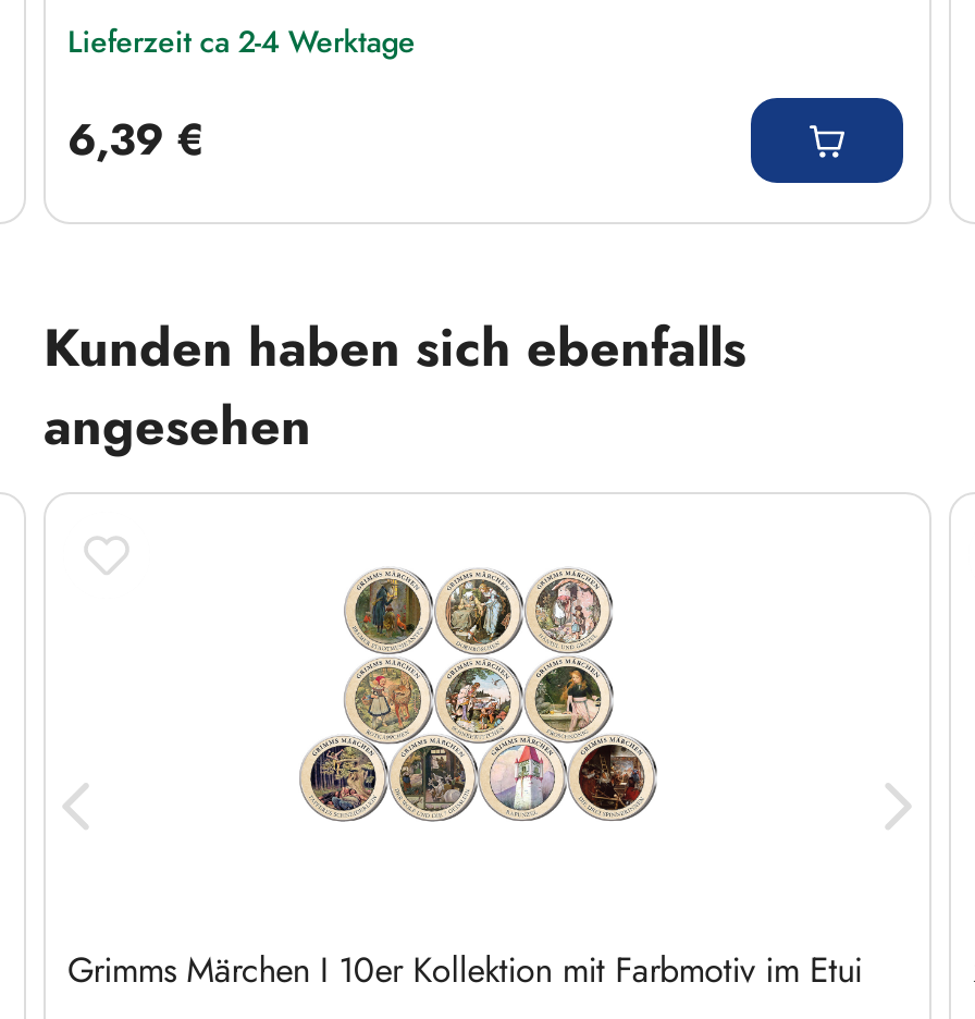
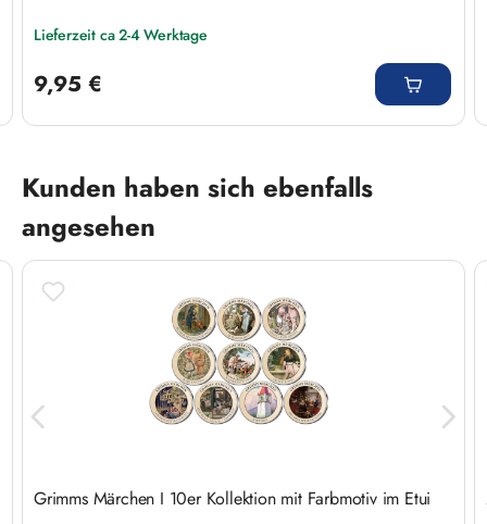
- 6,39 €
+ 9,95 €
